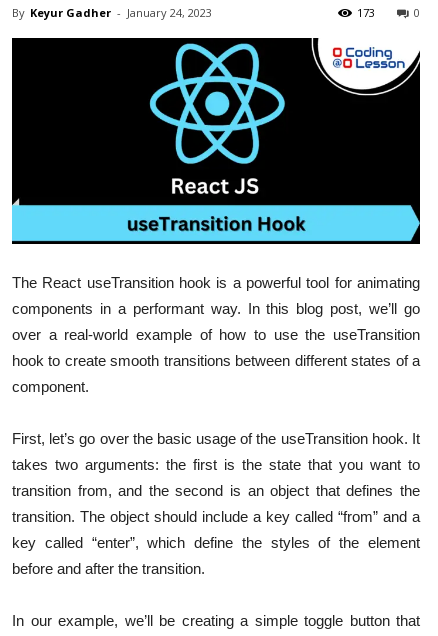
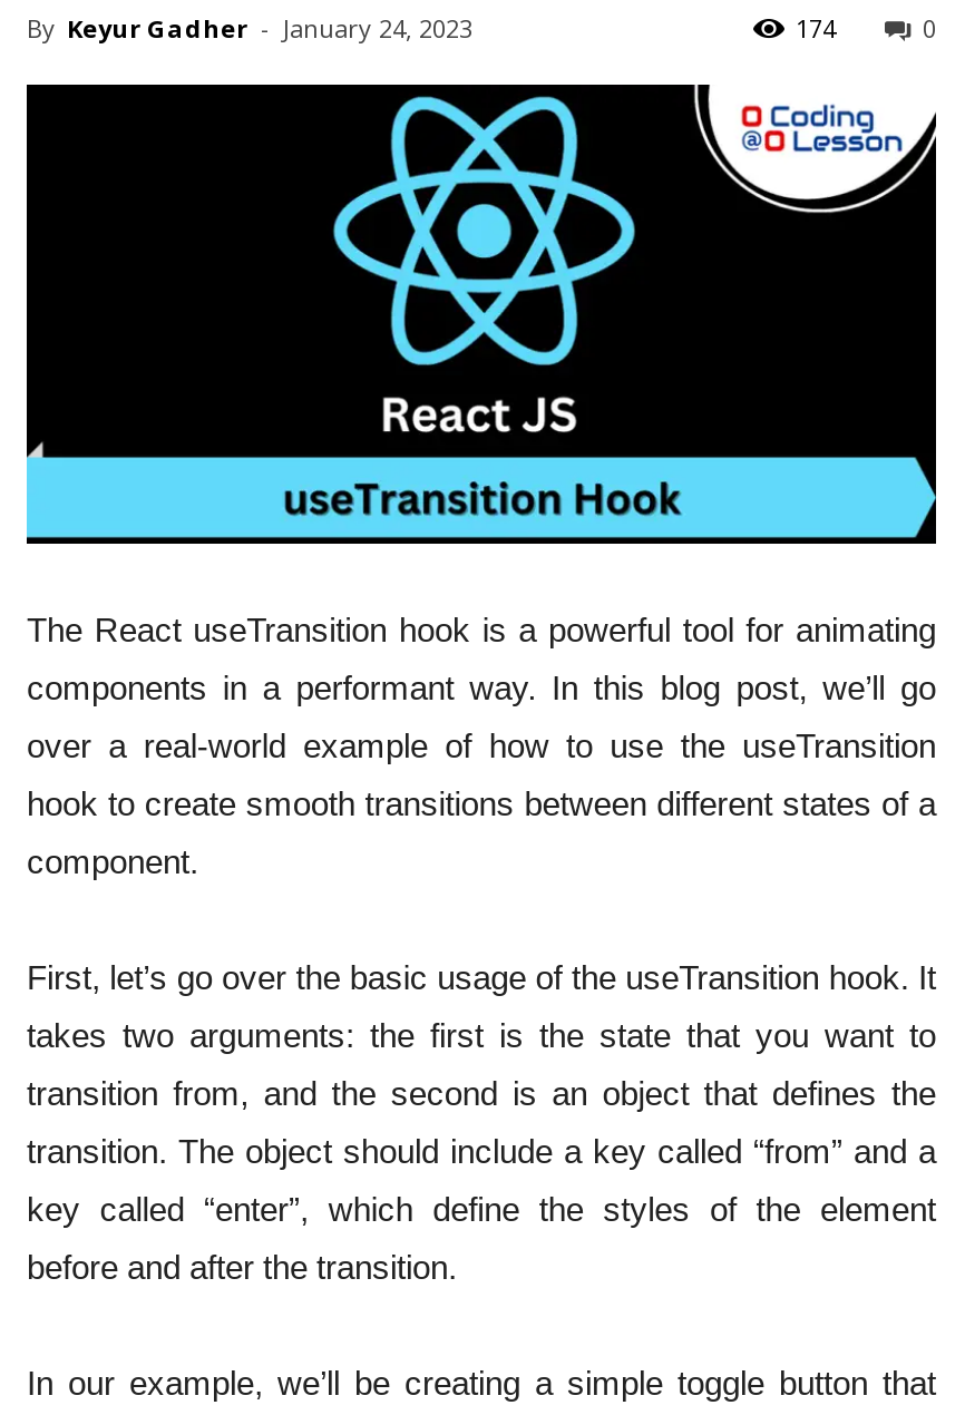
- 173
+ 174
